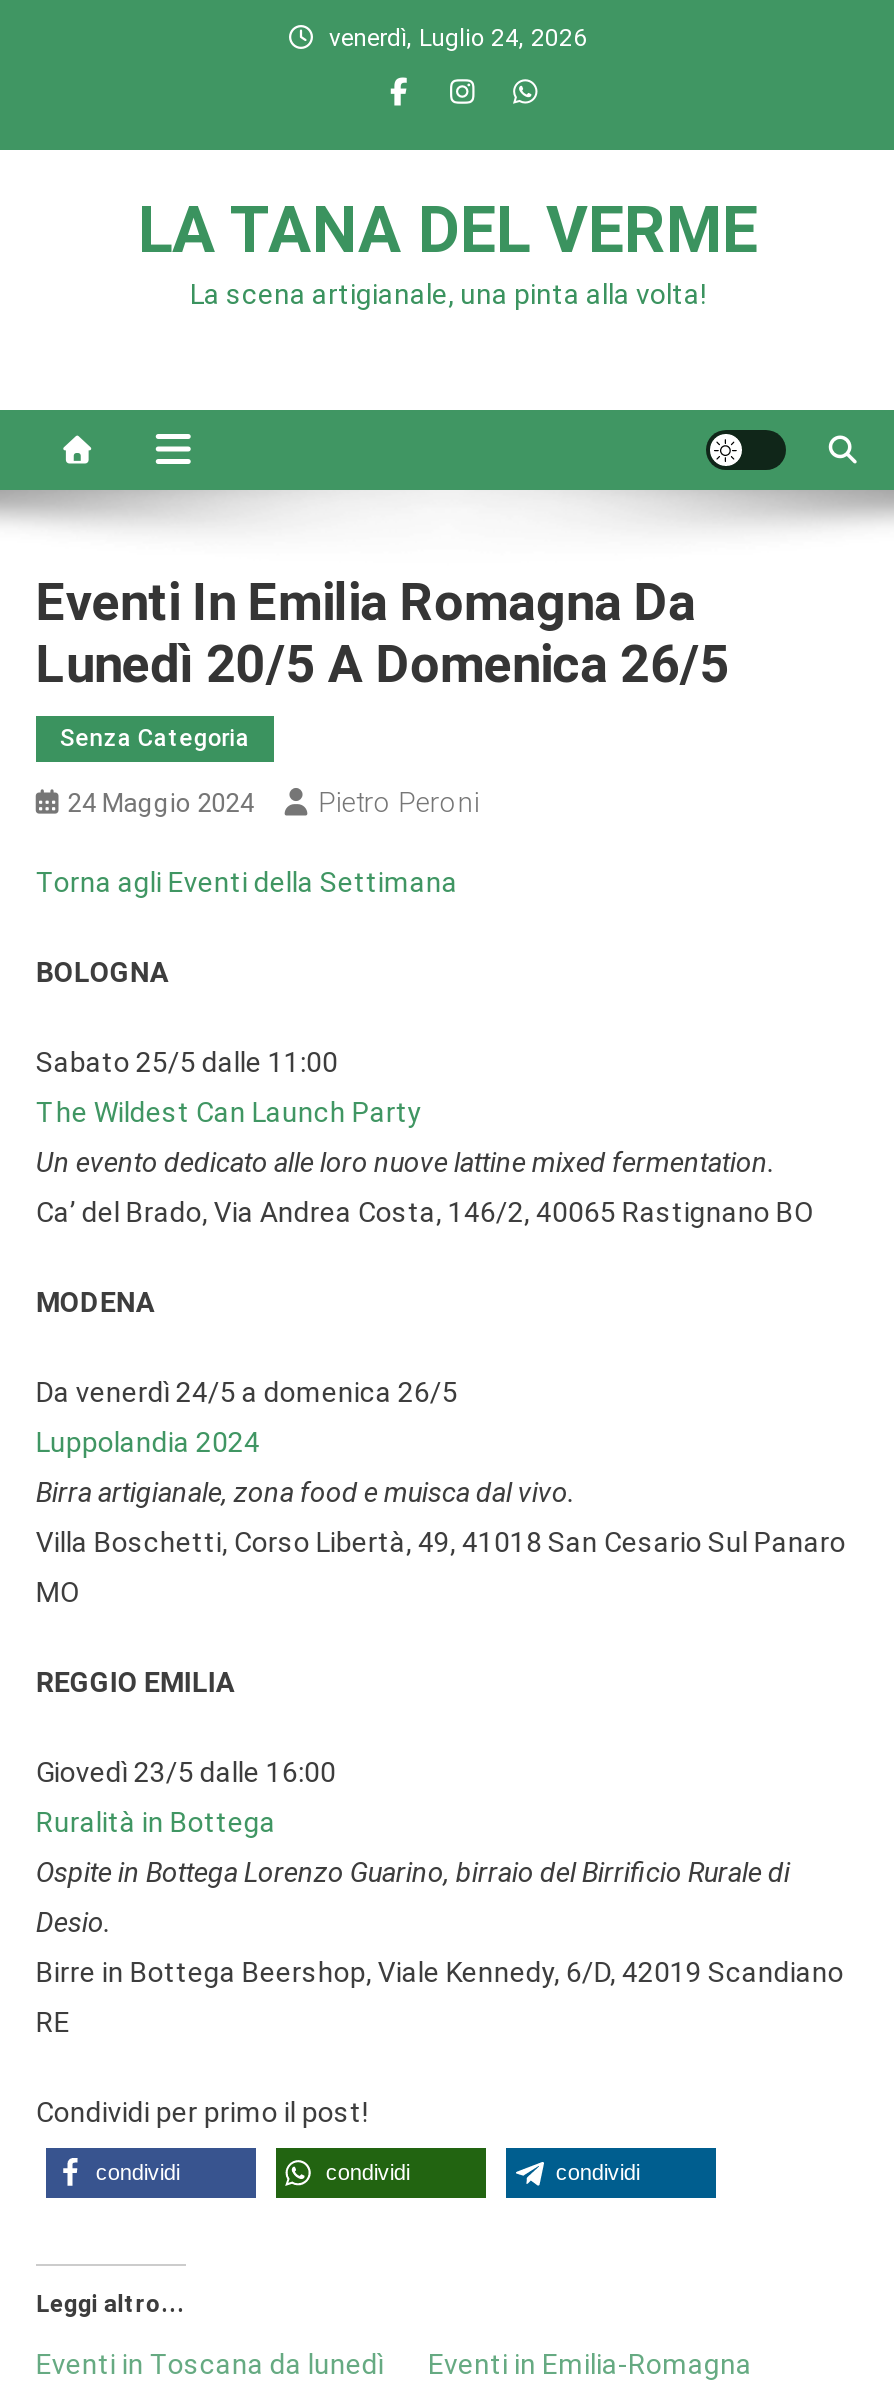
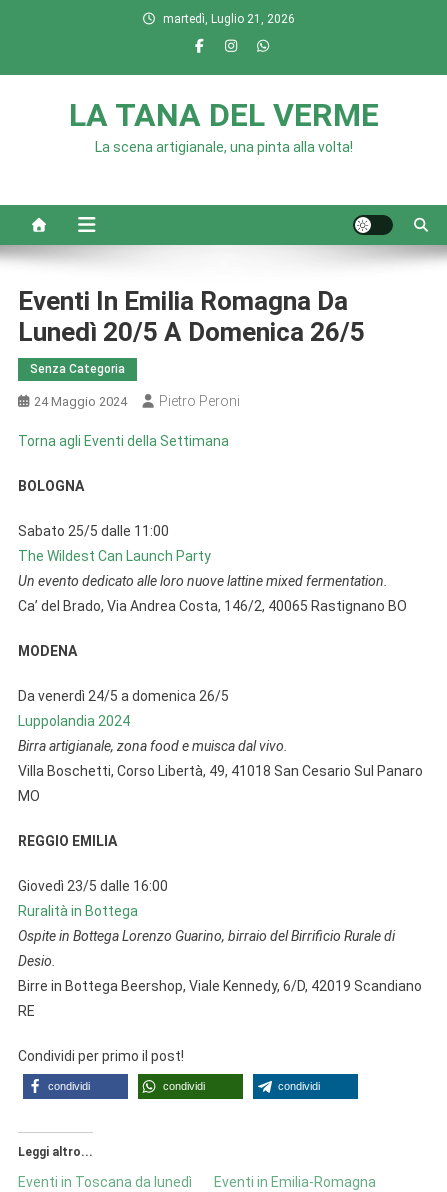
- venerdì, Luglio 24, 2026
+ martedì, Luglio 21, 2026
